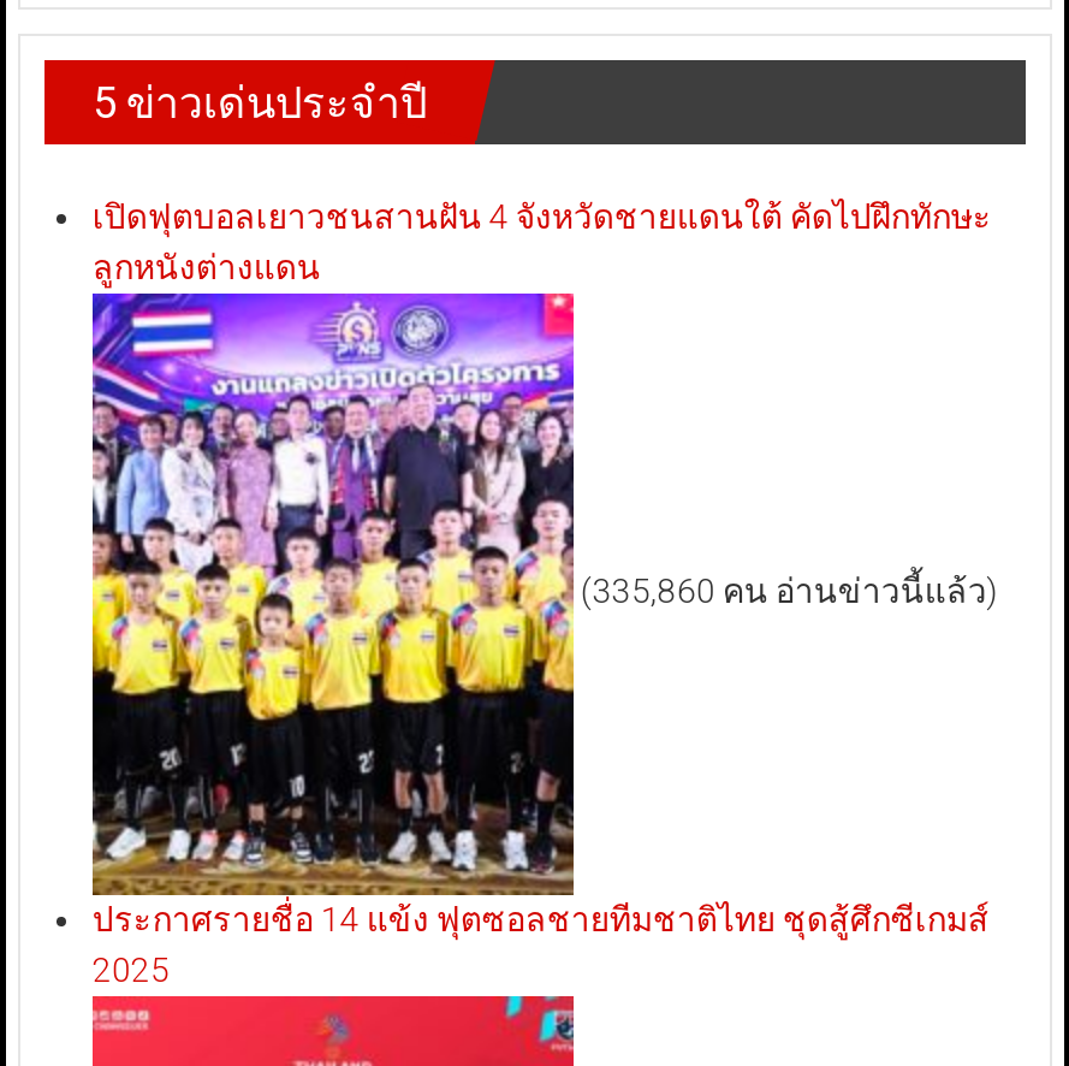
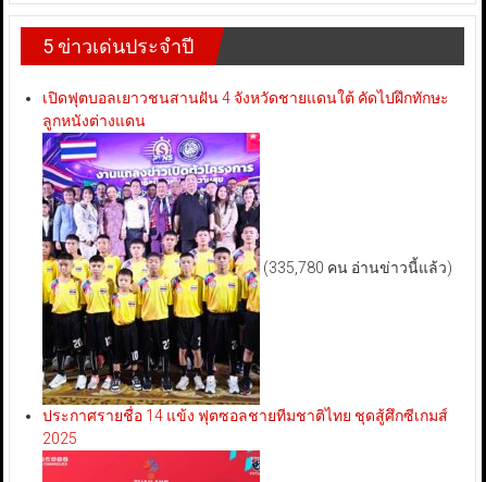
- (335,860 คน อ่านข่าวนี้แล้ว)
+ (335,780 คน อ่านข่าวนี้แล้ว)
